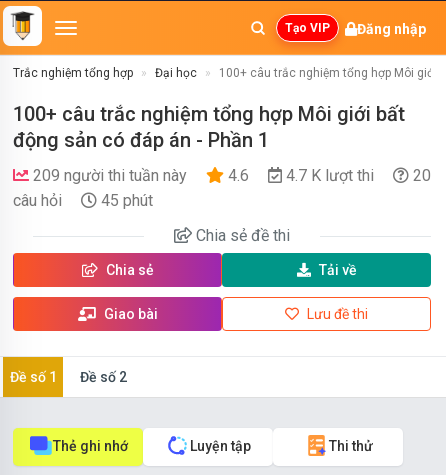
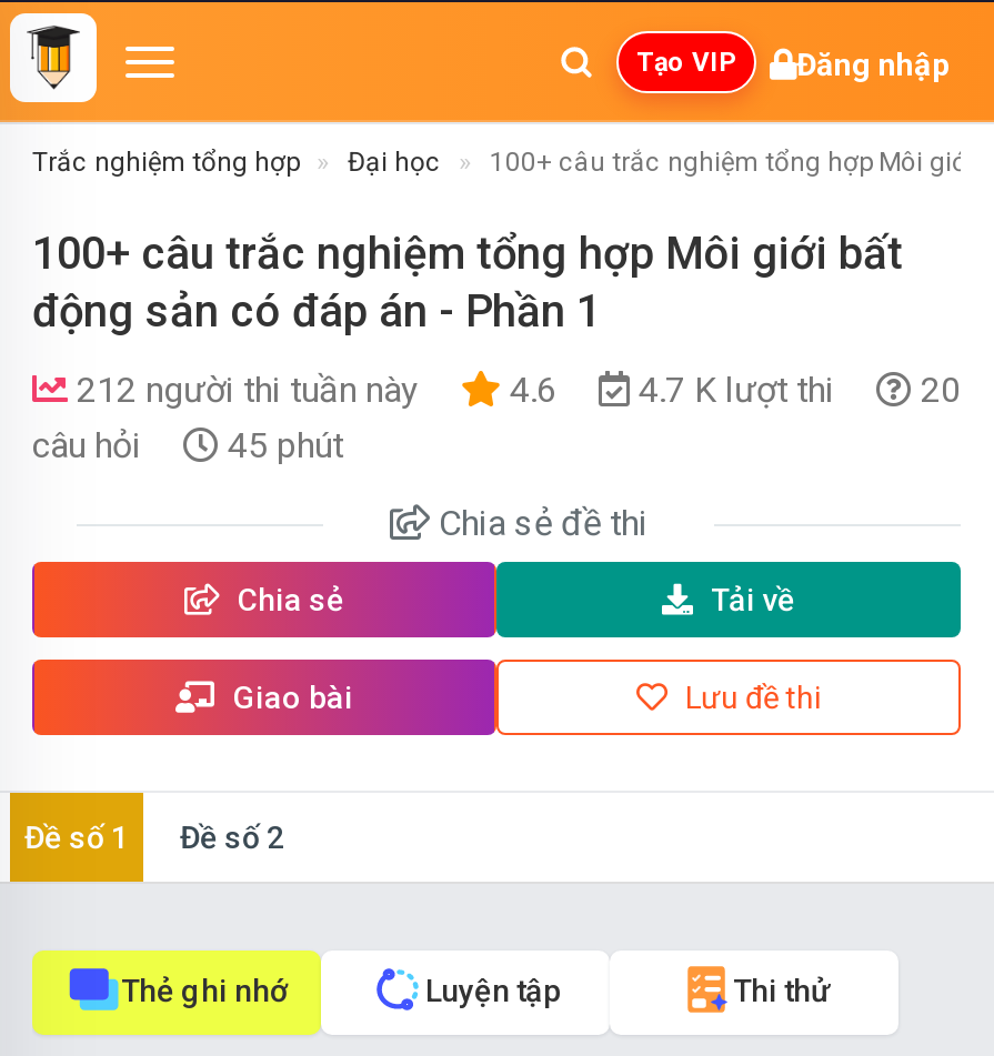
- 209 người thi tuần này
+ 212 người thi tuần này
